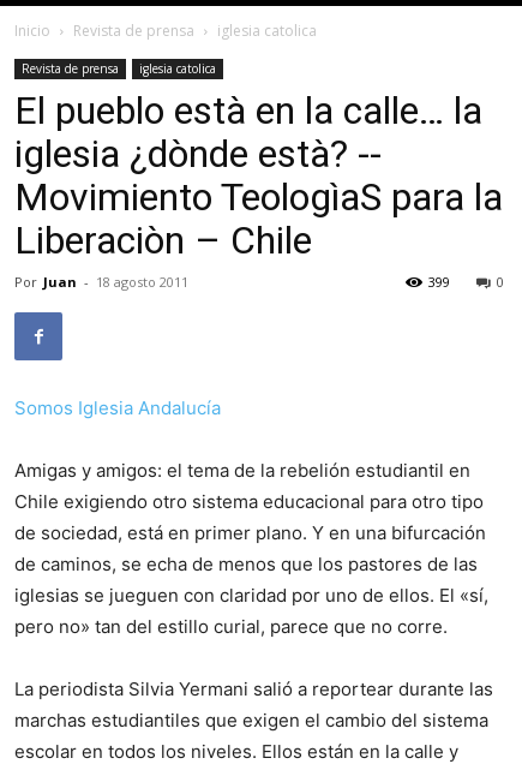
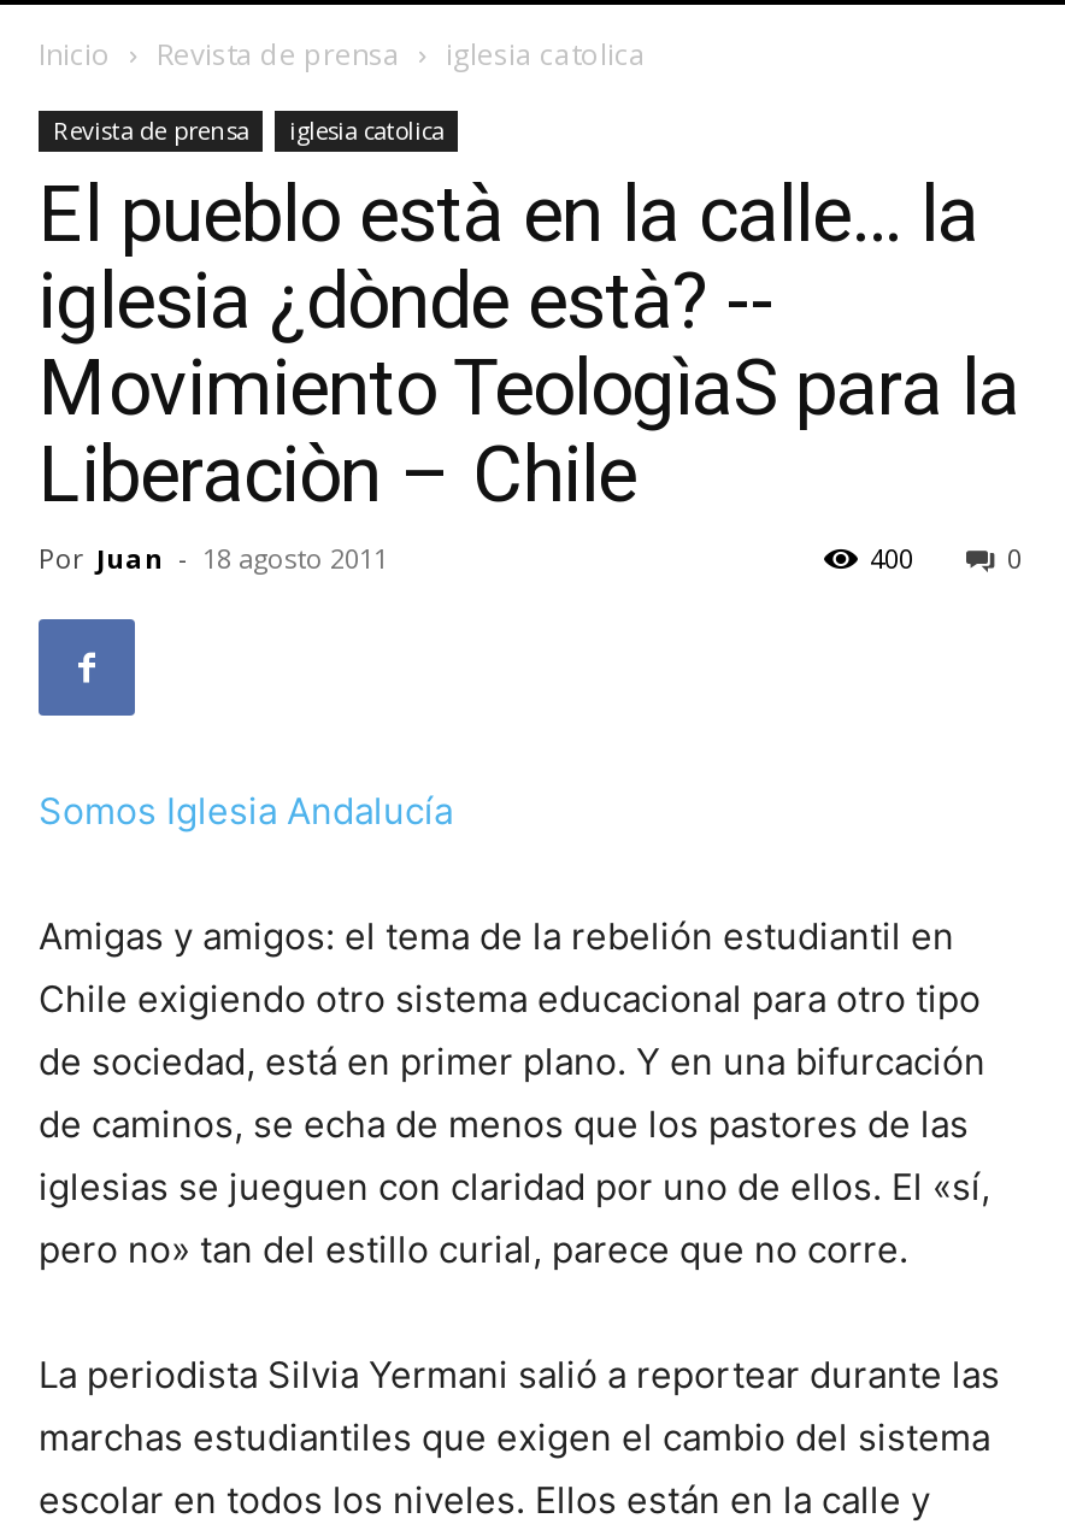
- 399
+ 400
